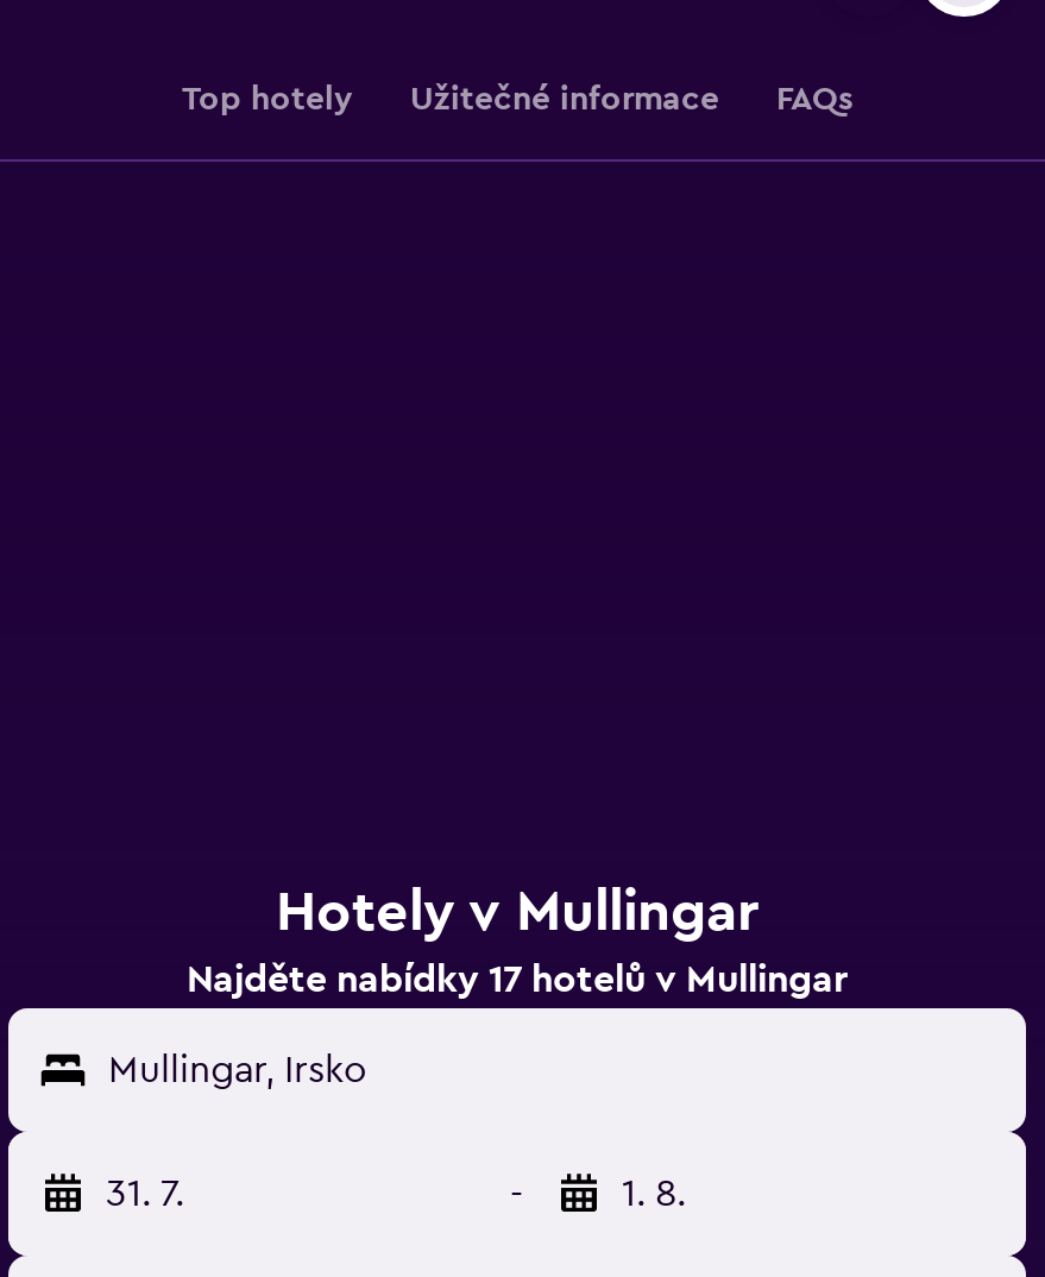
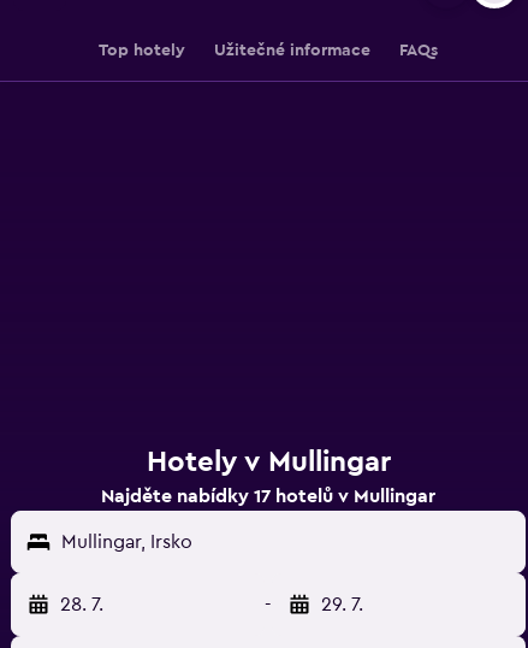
- 31. 7.
+ 28. 7.

- 1. 8.
+ 29. 7.
